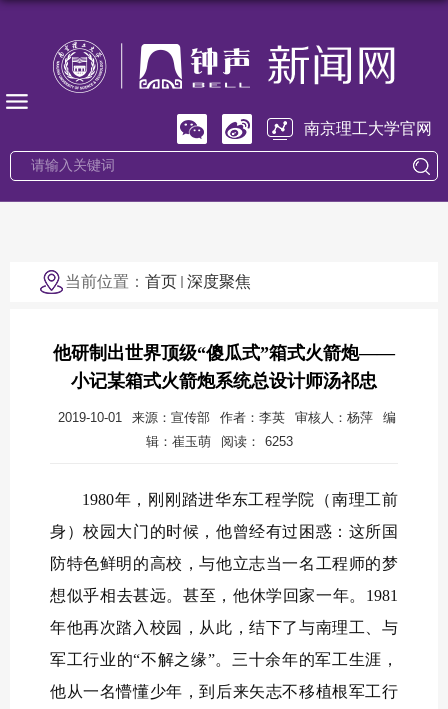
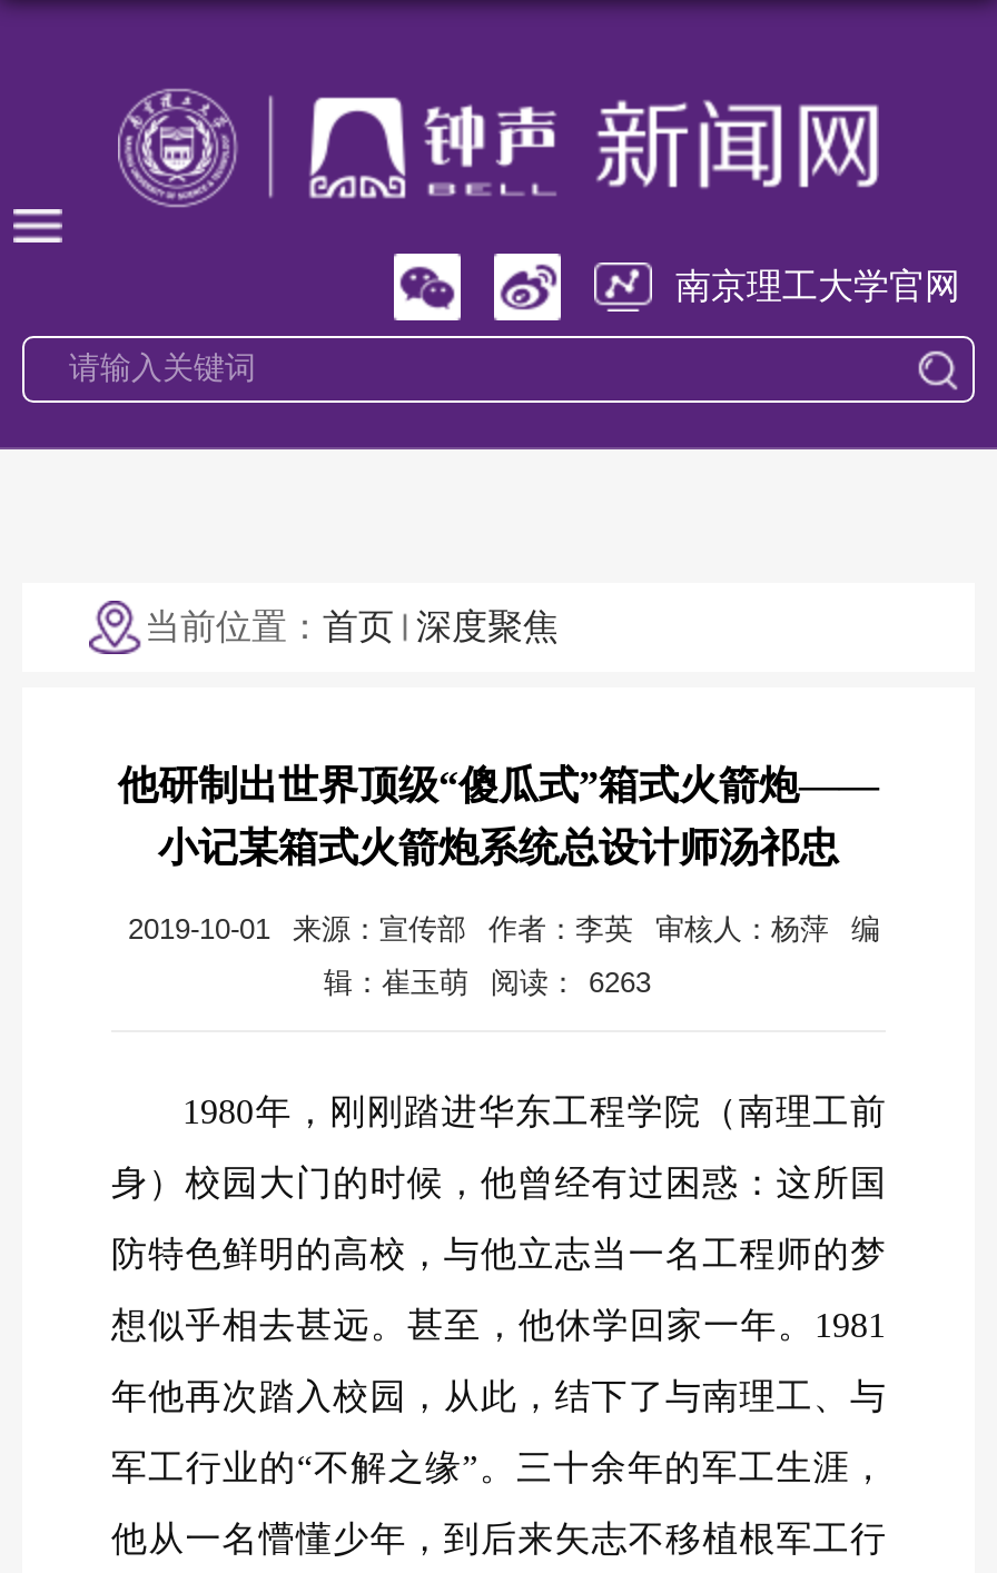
- 辑：崔玉萌 阅读： 6253
+ 辑：崔玉萌 阅读： 6263
